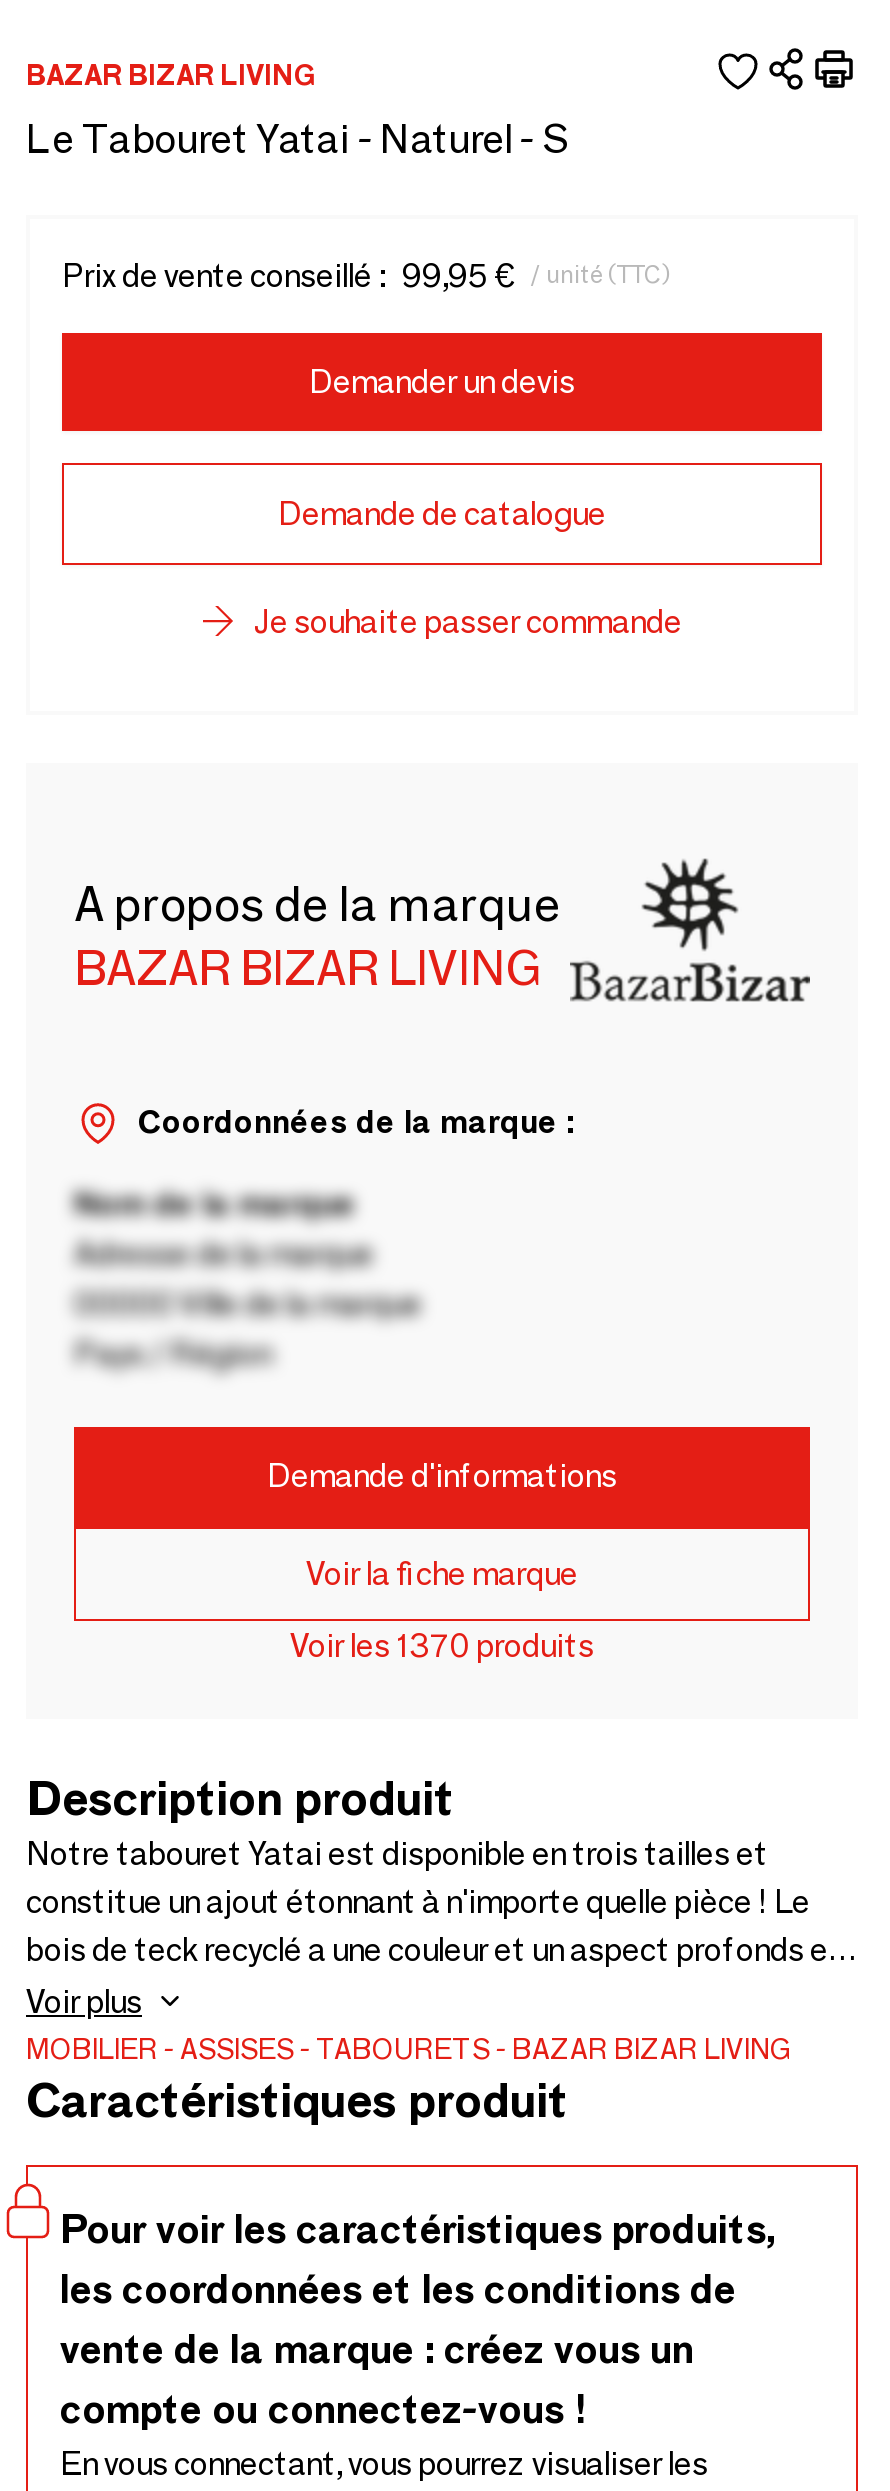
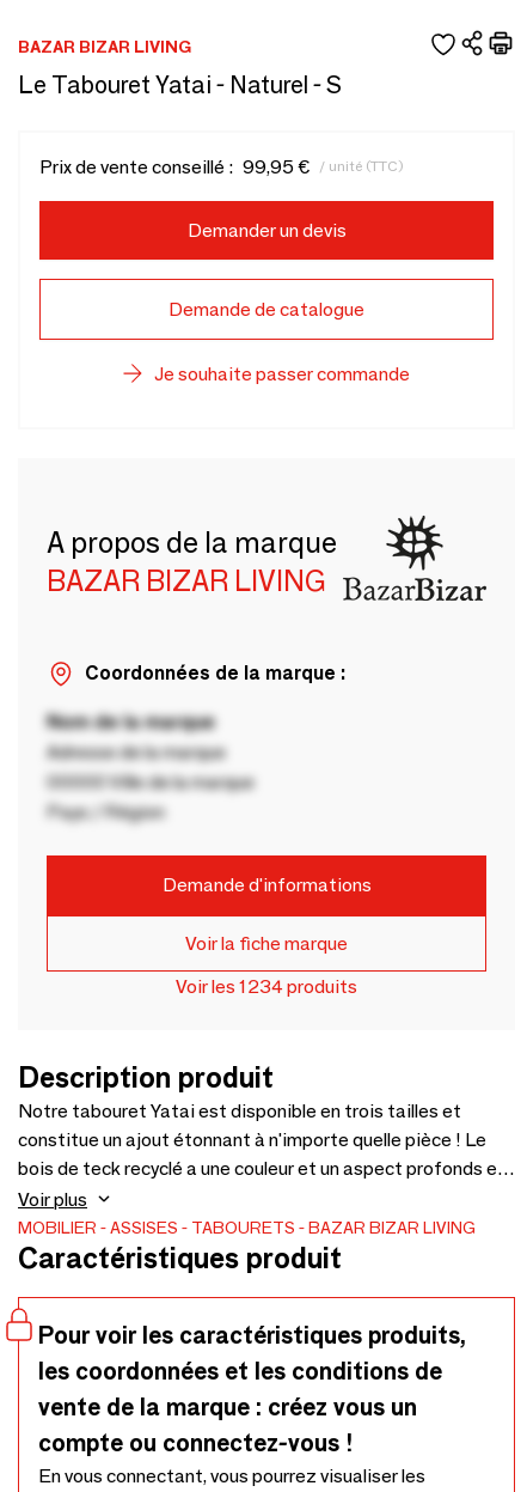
- Voir les 1370 produits
+ Voir les 1234 produits
